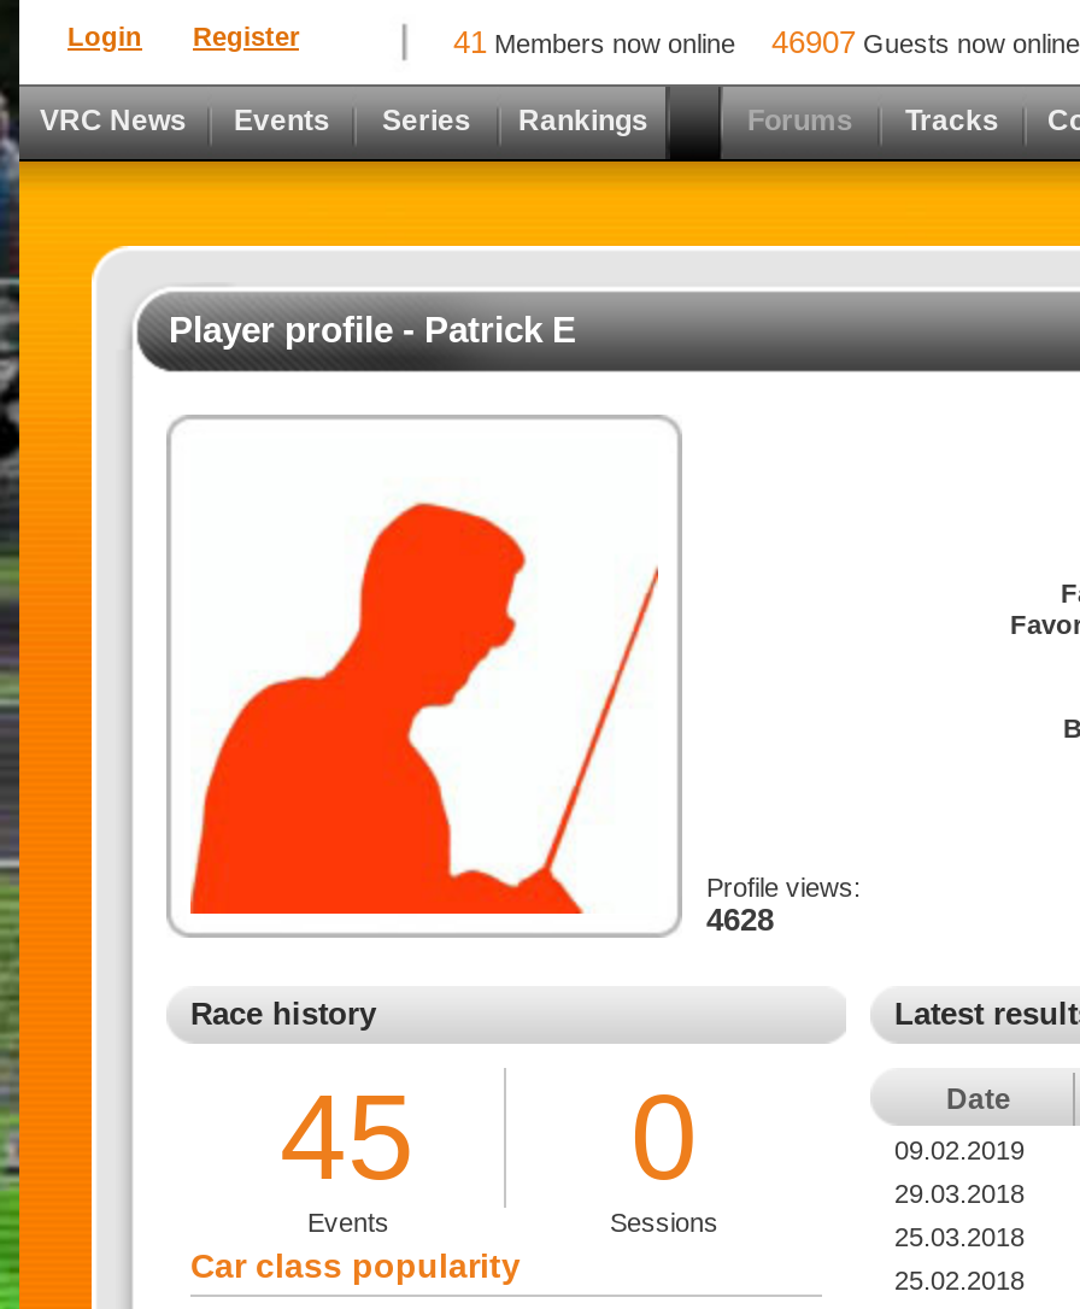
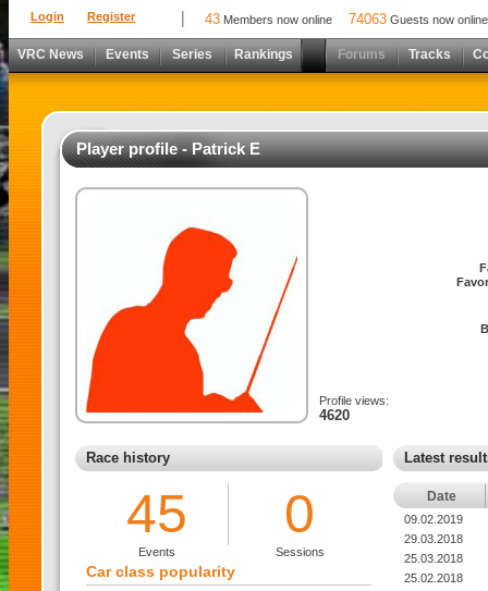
- 41 Members now online 46907 Guests now online
+ 43 Members now online 74063 Guests now online

- 4628
+ 4620
